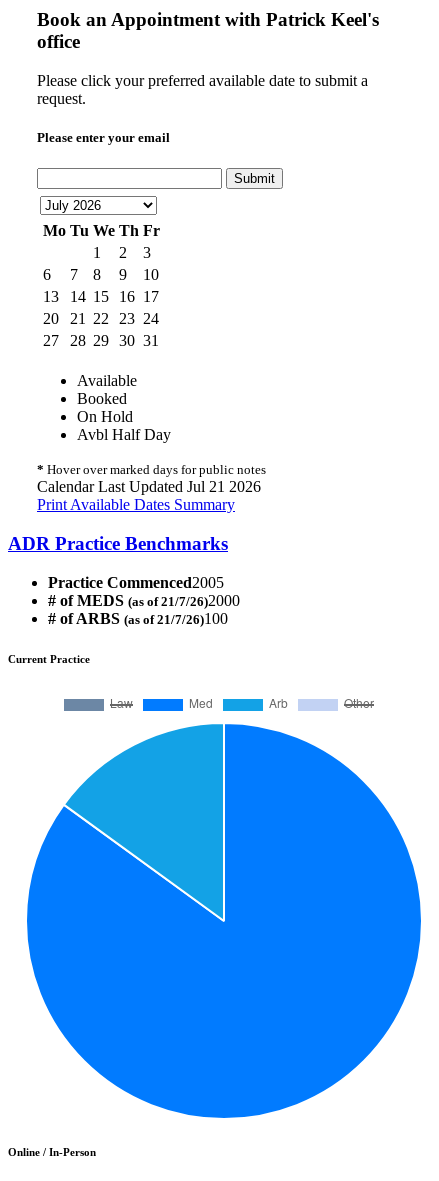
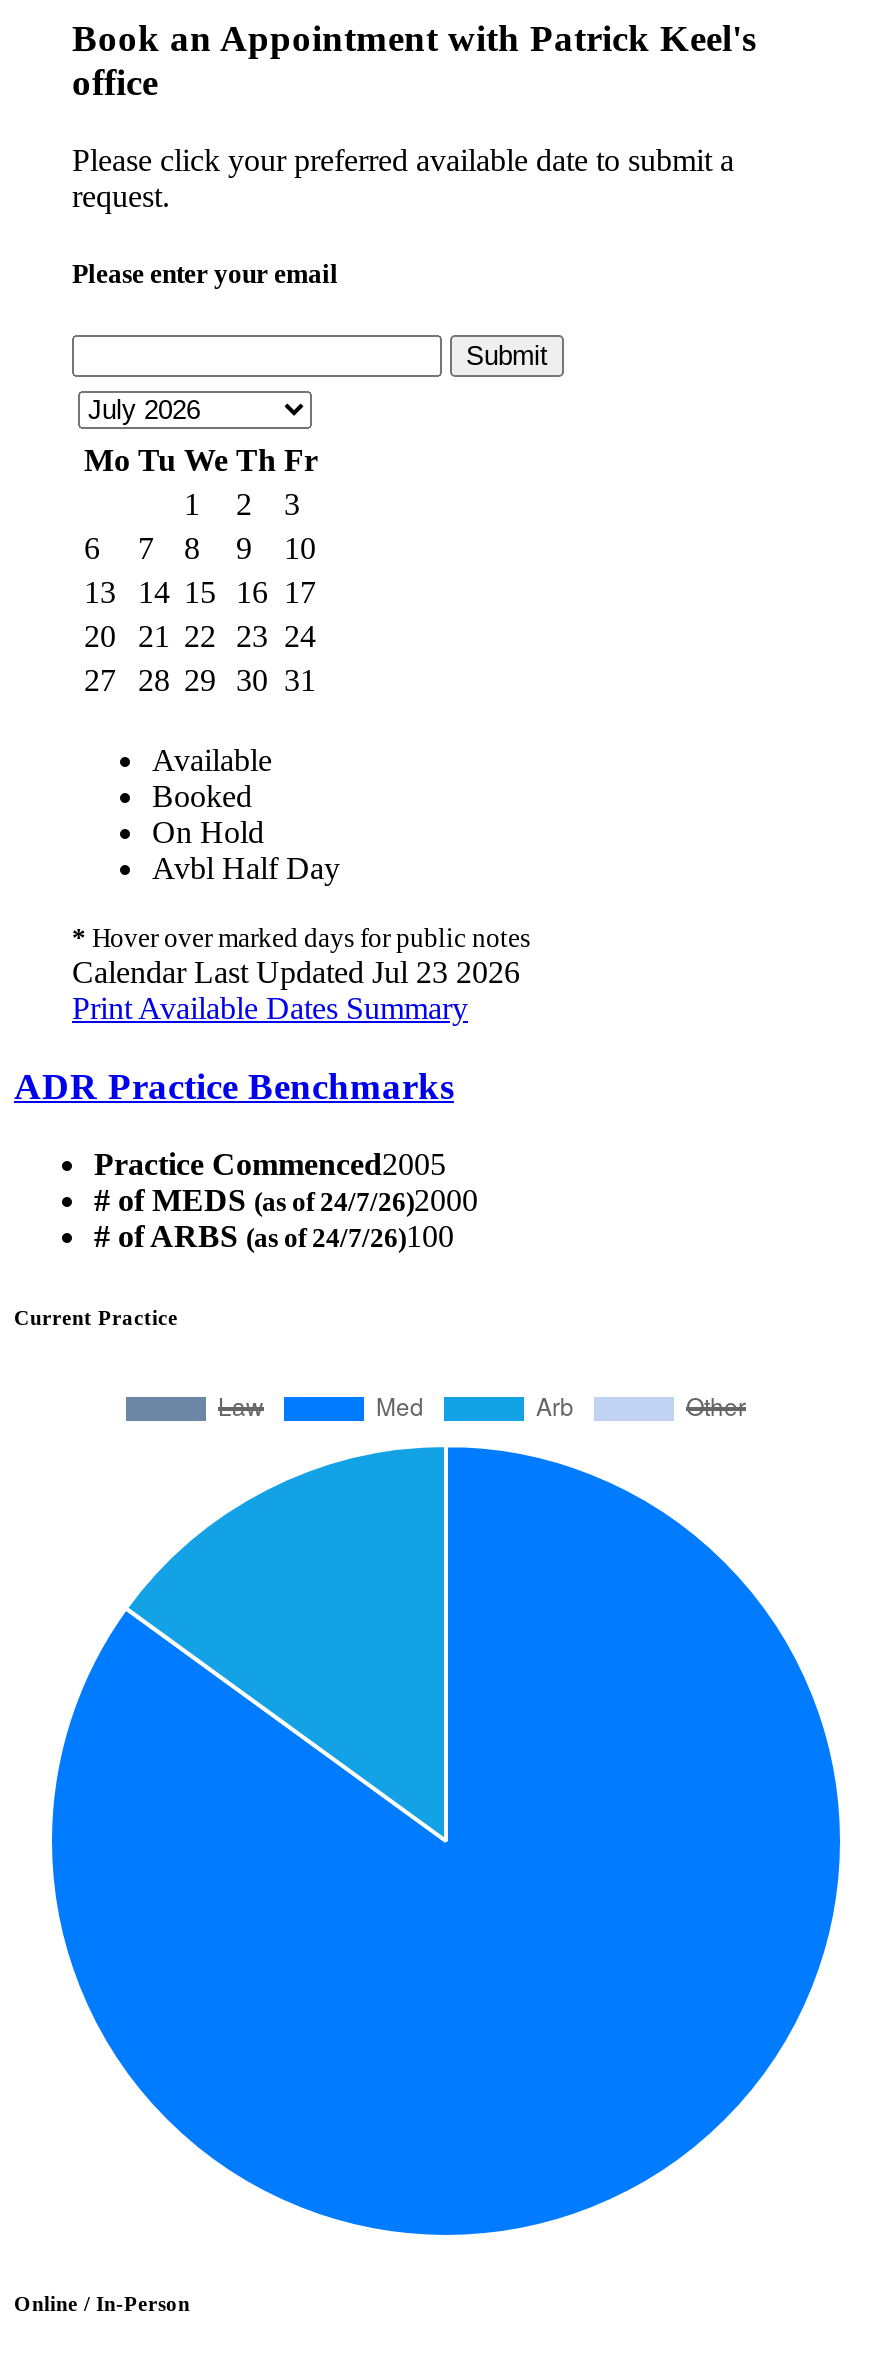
- Calendar Last Updated Jul 21 2026
+ Calendar Last Updated Jul 23 2026

- # of MEDS (as of 21/7/26)2000
+ # of MEDS (as of 24/7/26)2000

- # of ARBS (as of 21/7/26)100
+ # of ARBS (as of 24/7/26)100
